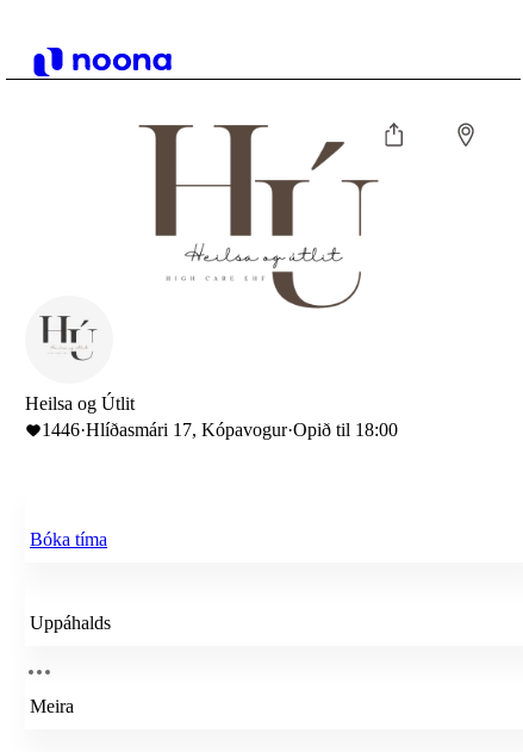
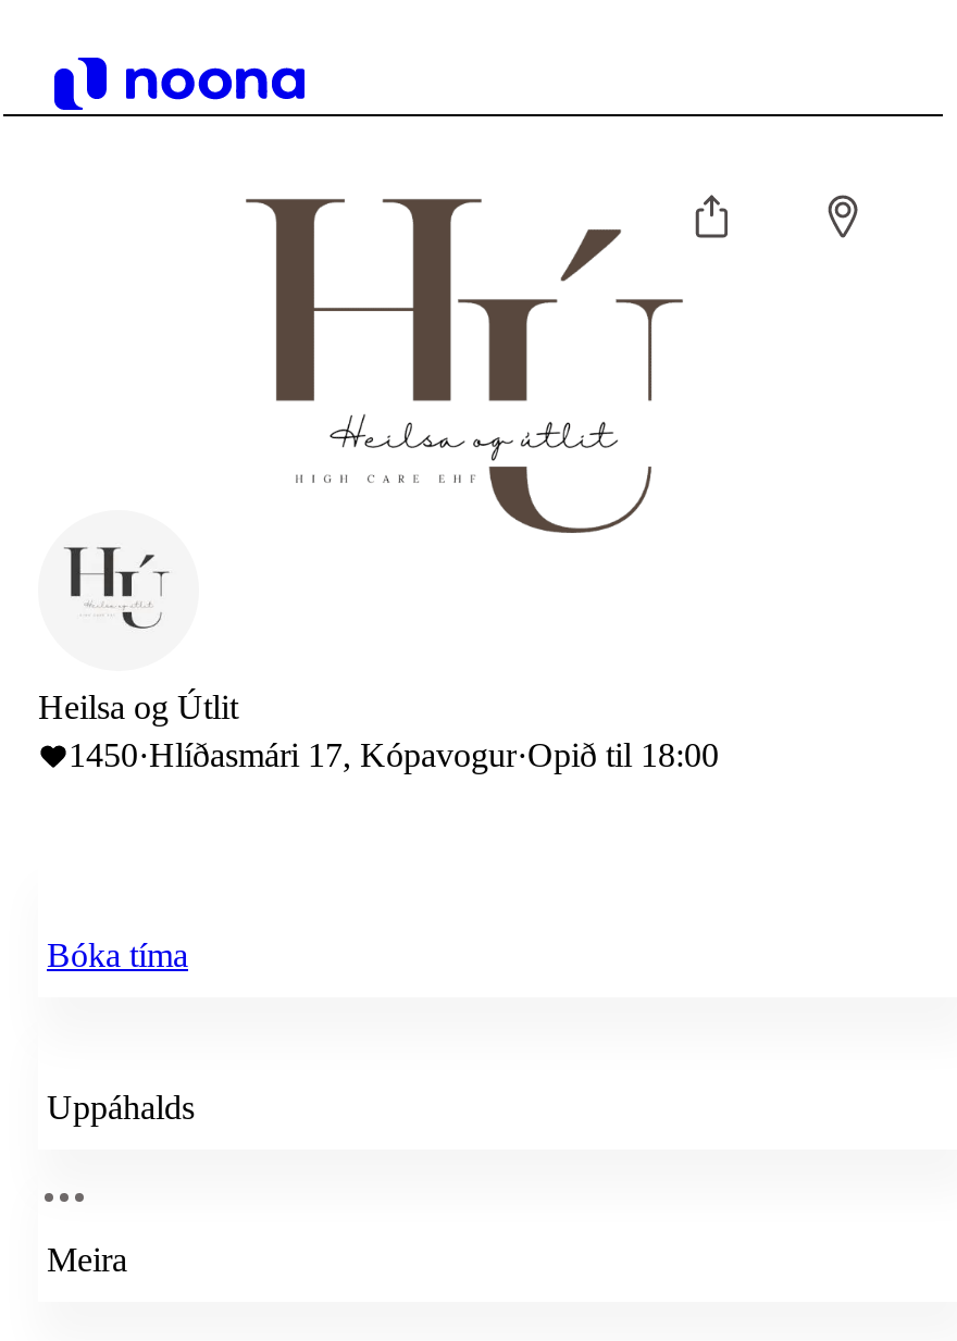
- 1446·Hlíðasmári 17, Kópavogur·Opið til 18:00
+ 1450·Hlíðasmári 17, Kópavogur·Opið til 18:00
